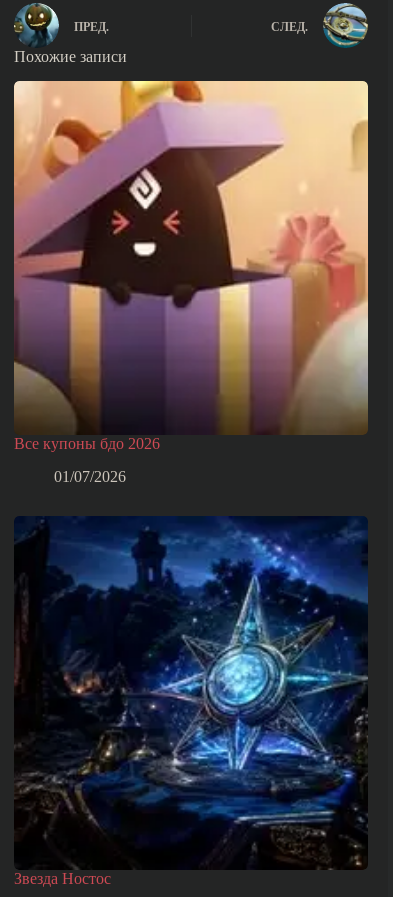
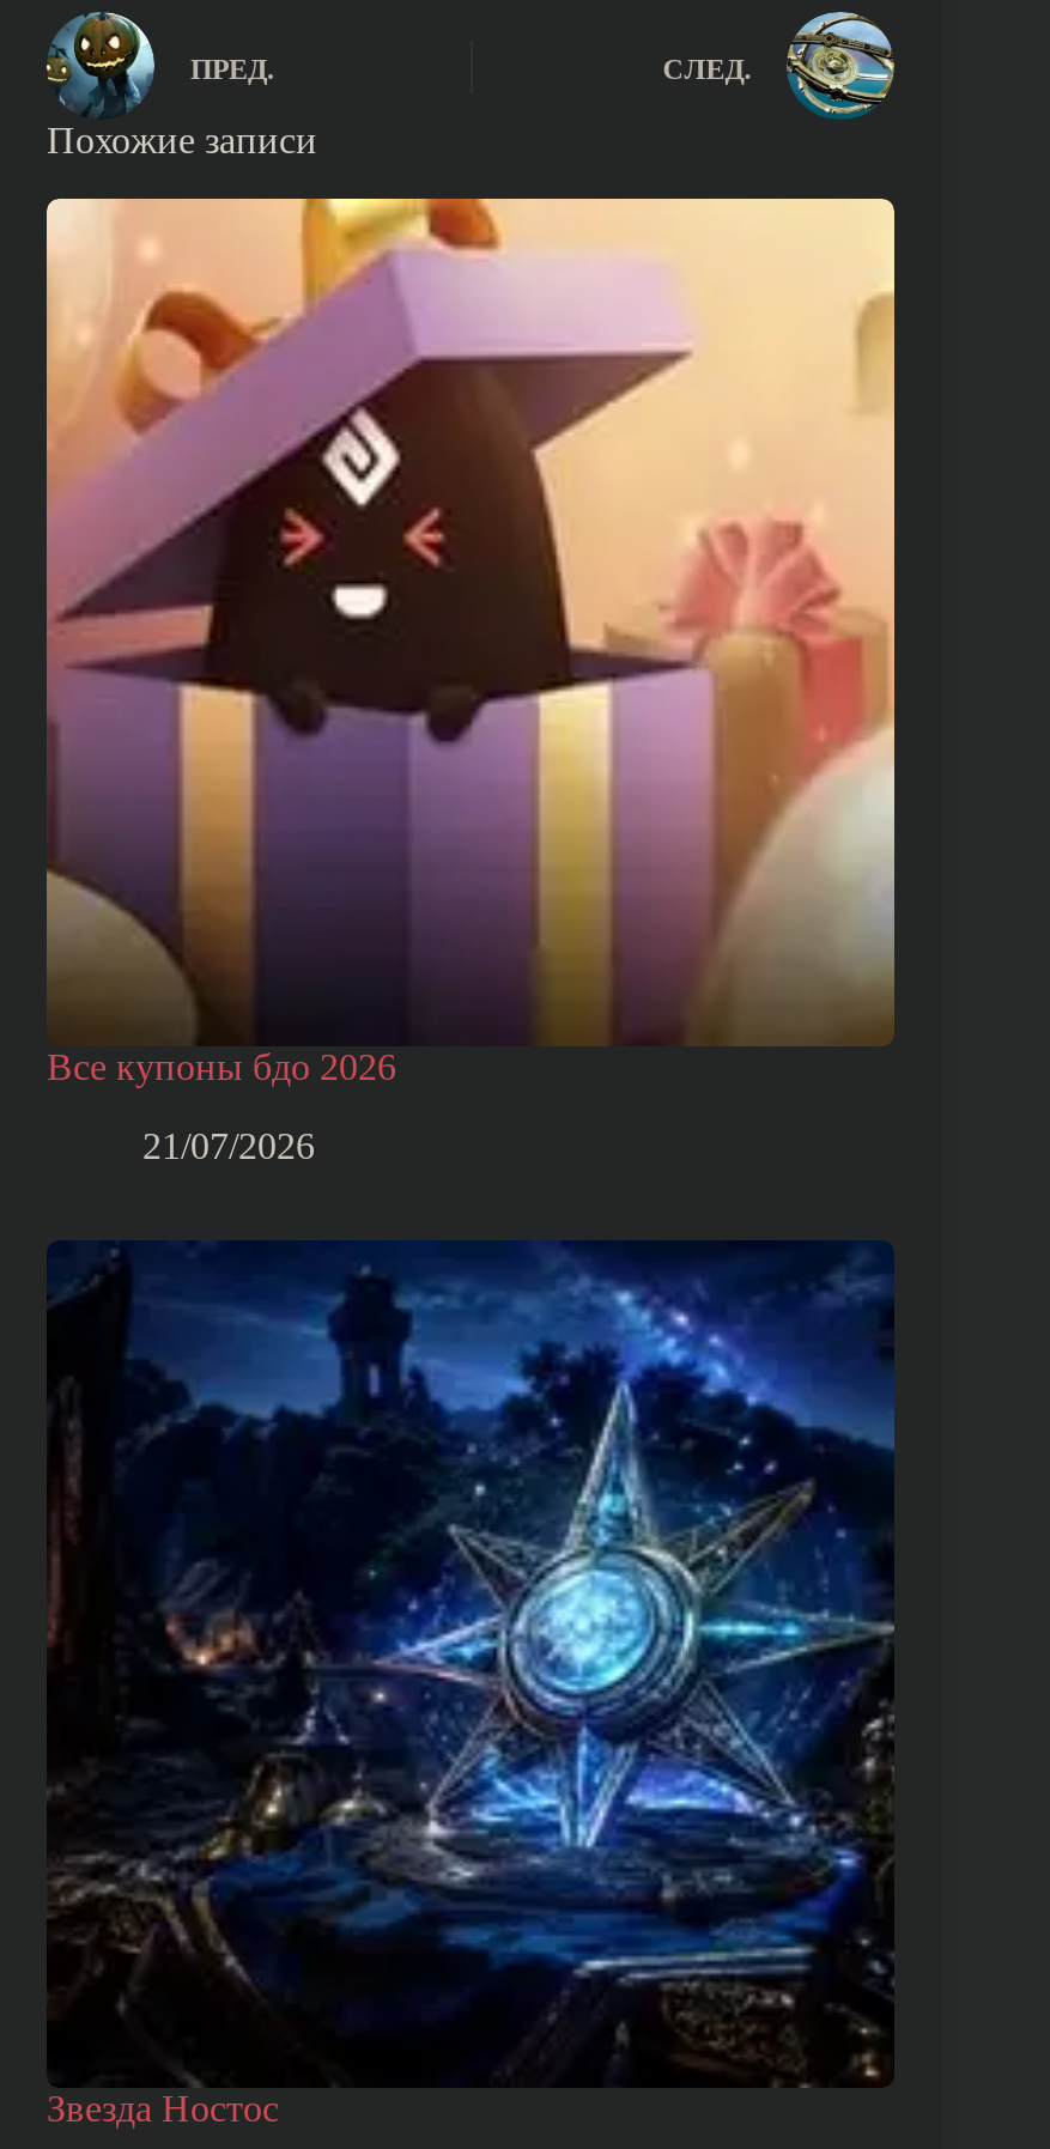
- 01/07/2026
+ 21/07/2026
